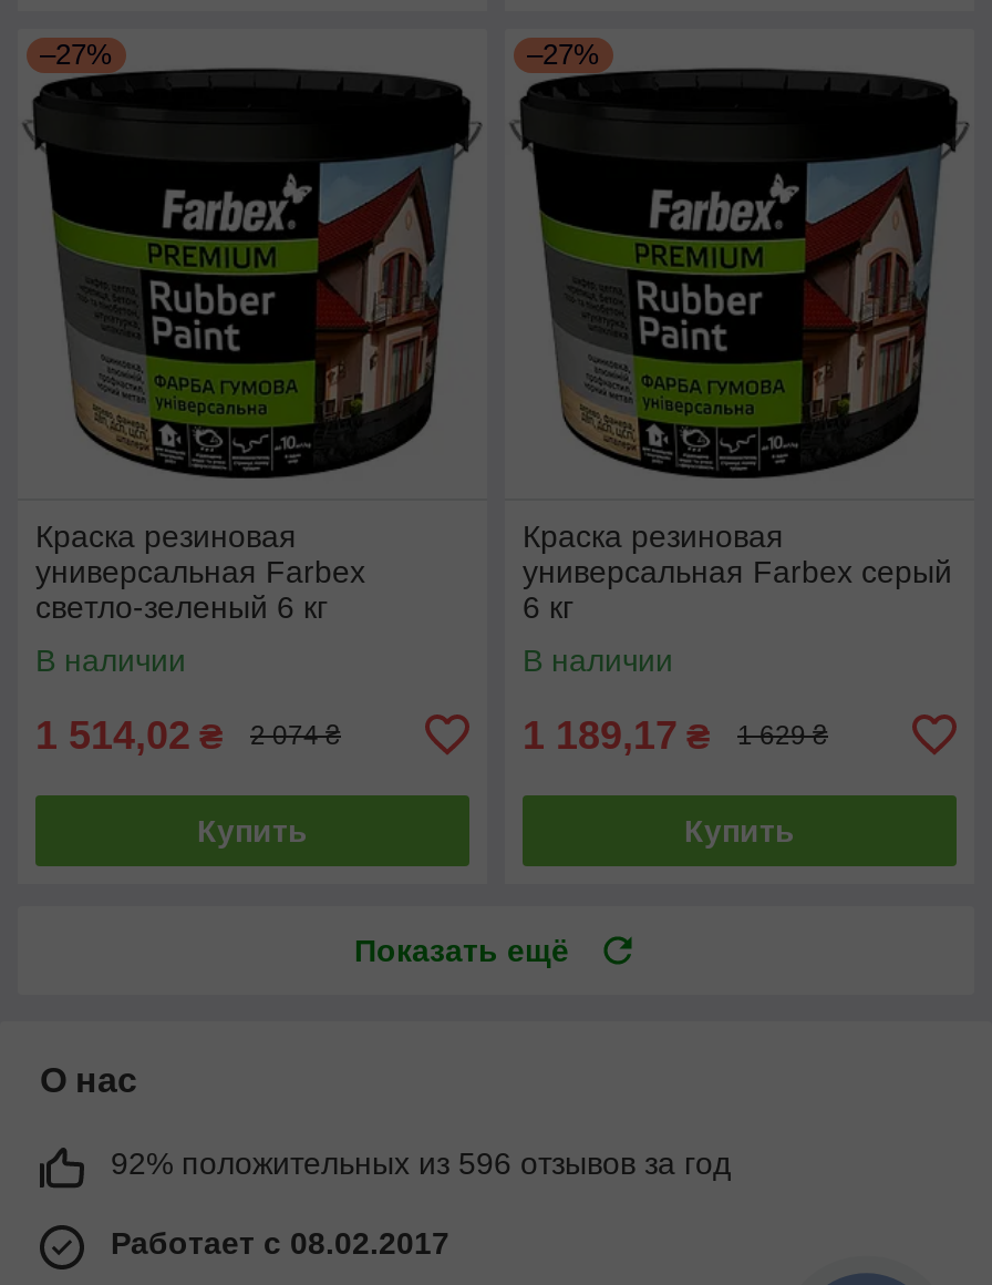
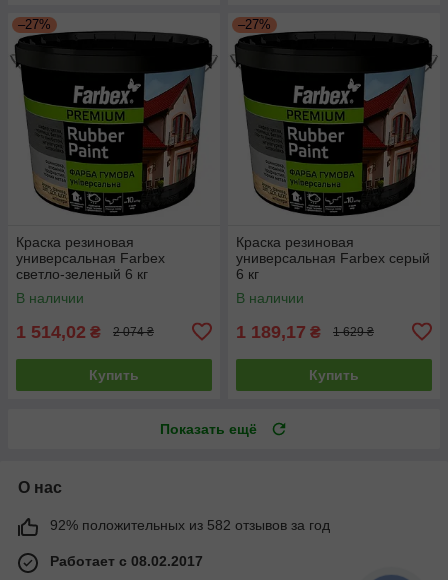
- 92% положительных из 596 отзывов за год
+ 92% положительных из 582 отзывов за год
